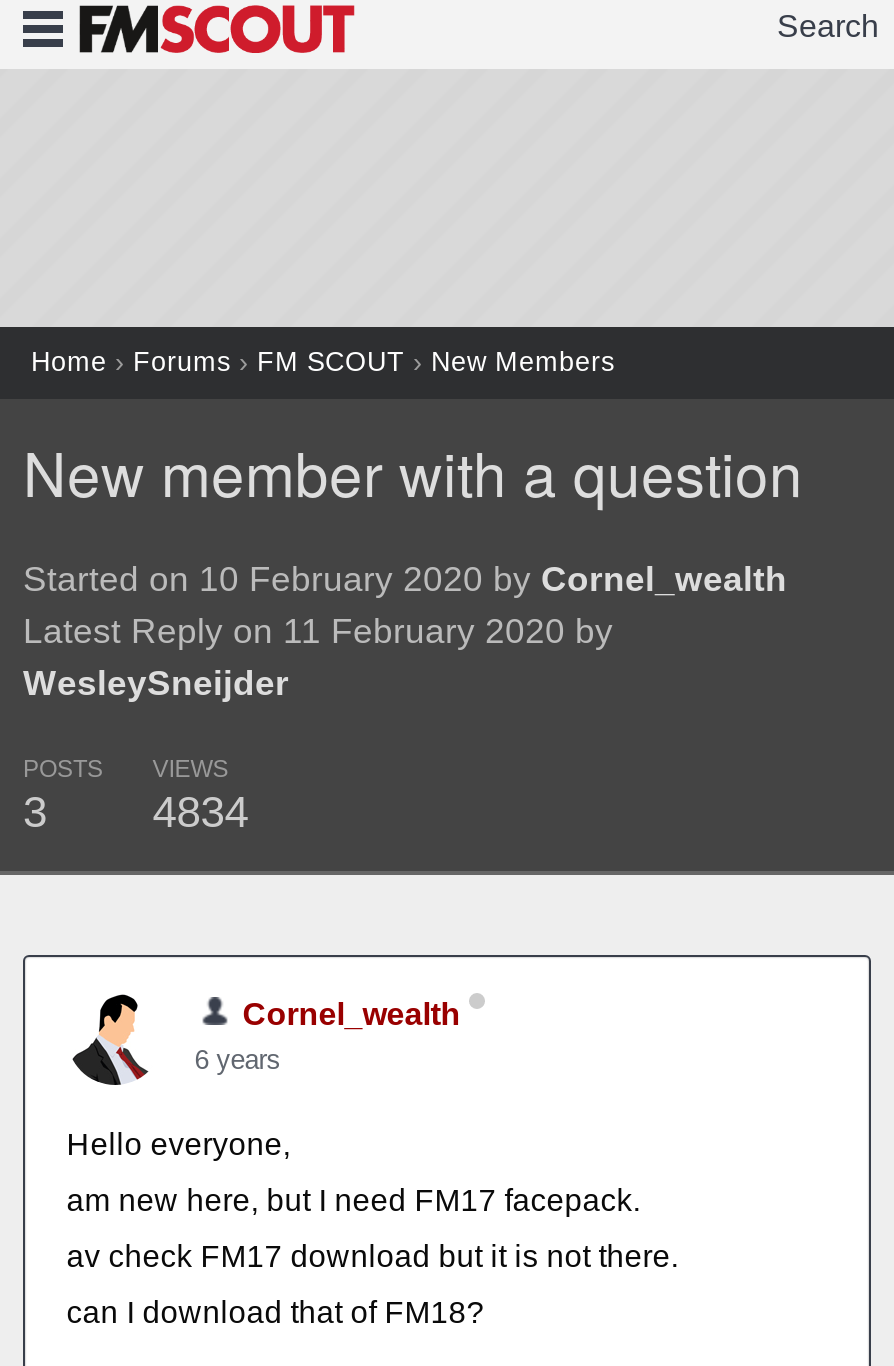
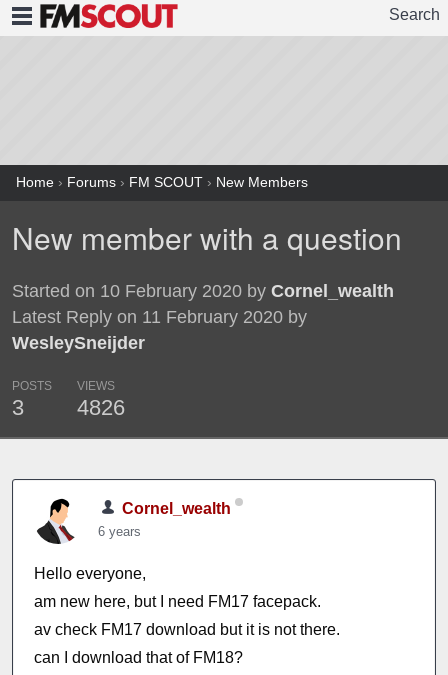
- 4834
+ 4826
